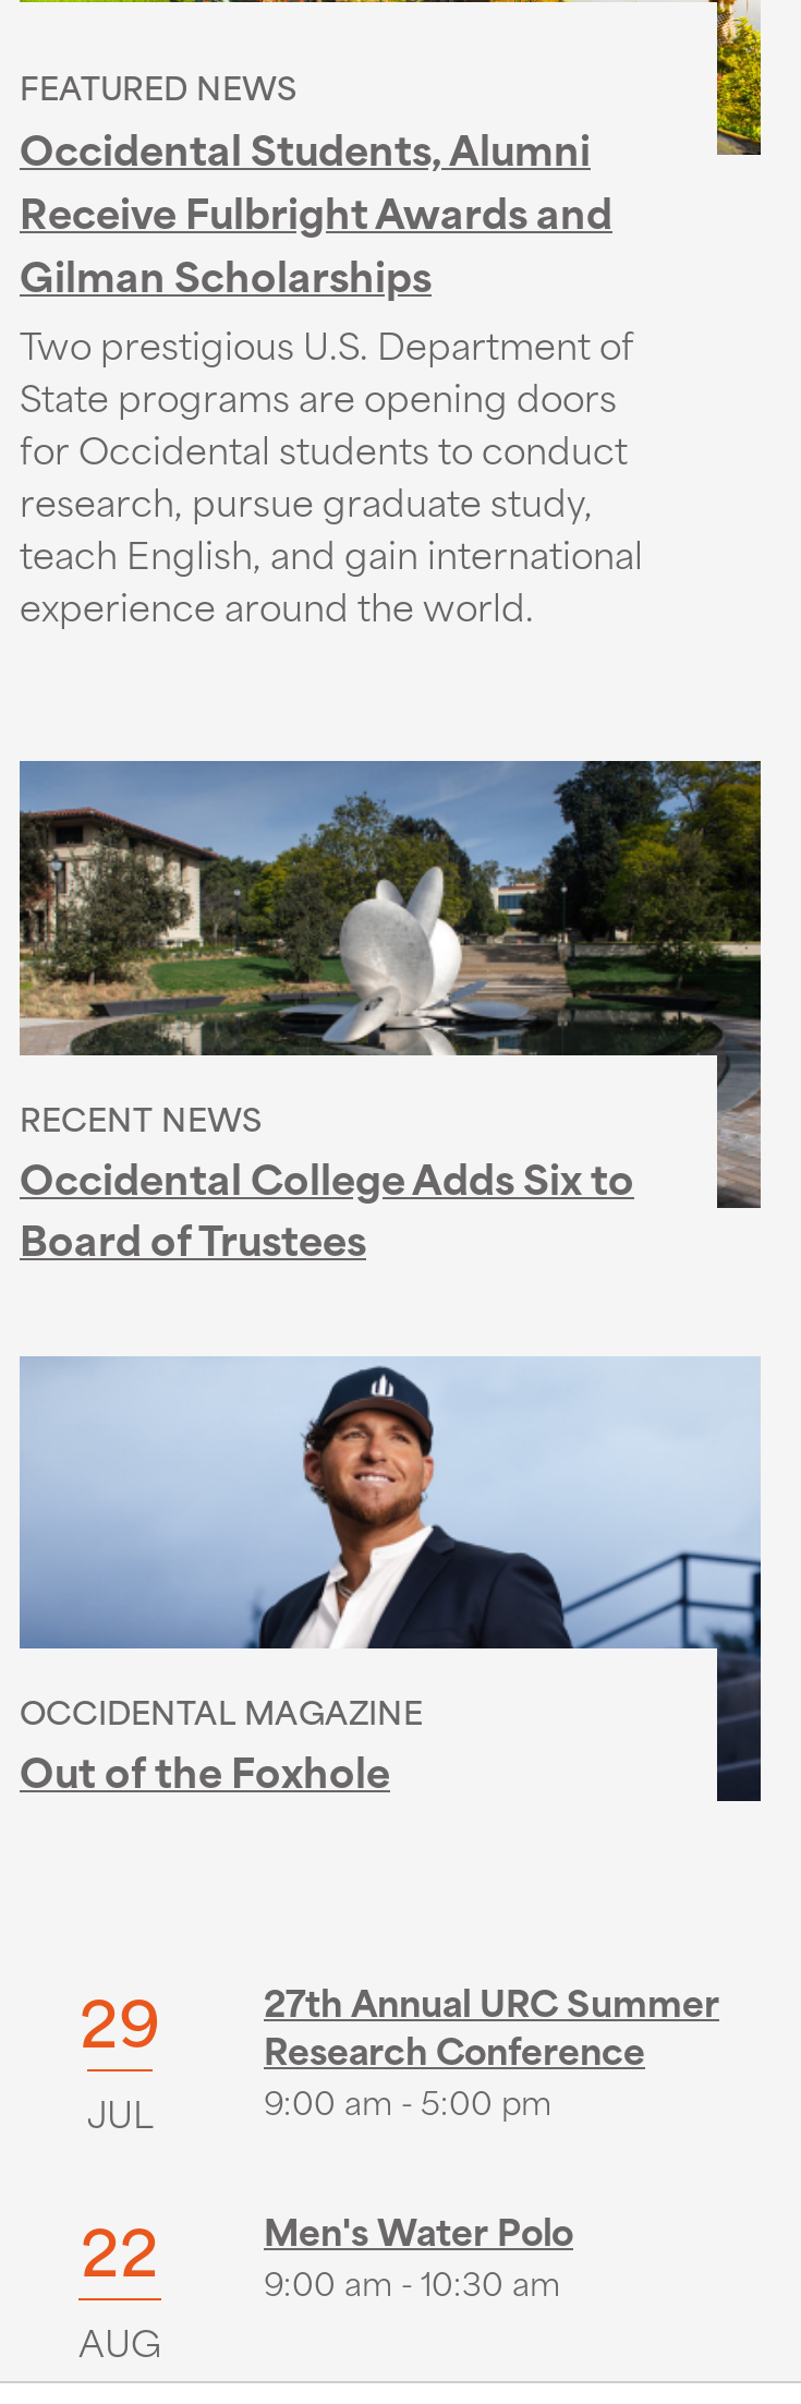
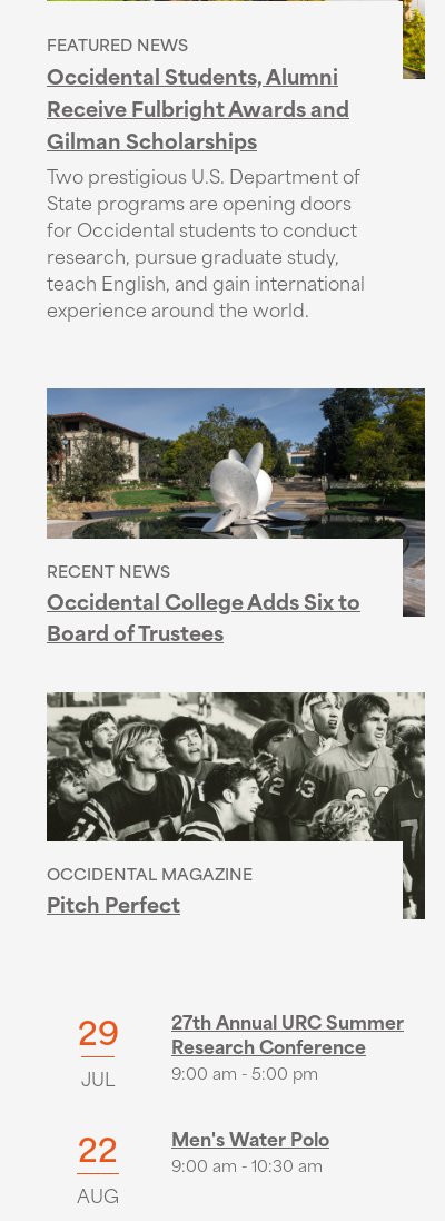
- [image]
- Out of the Foxhole
+ [image]
+ Pitch Perfect
